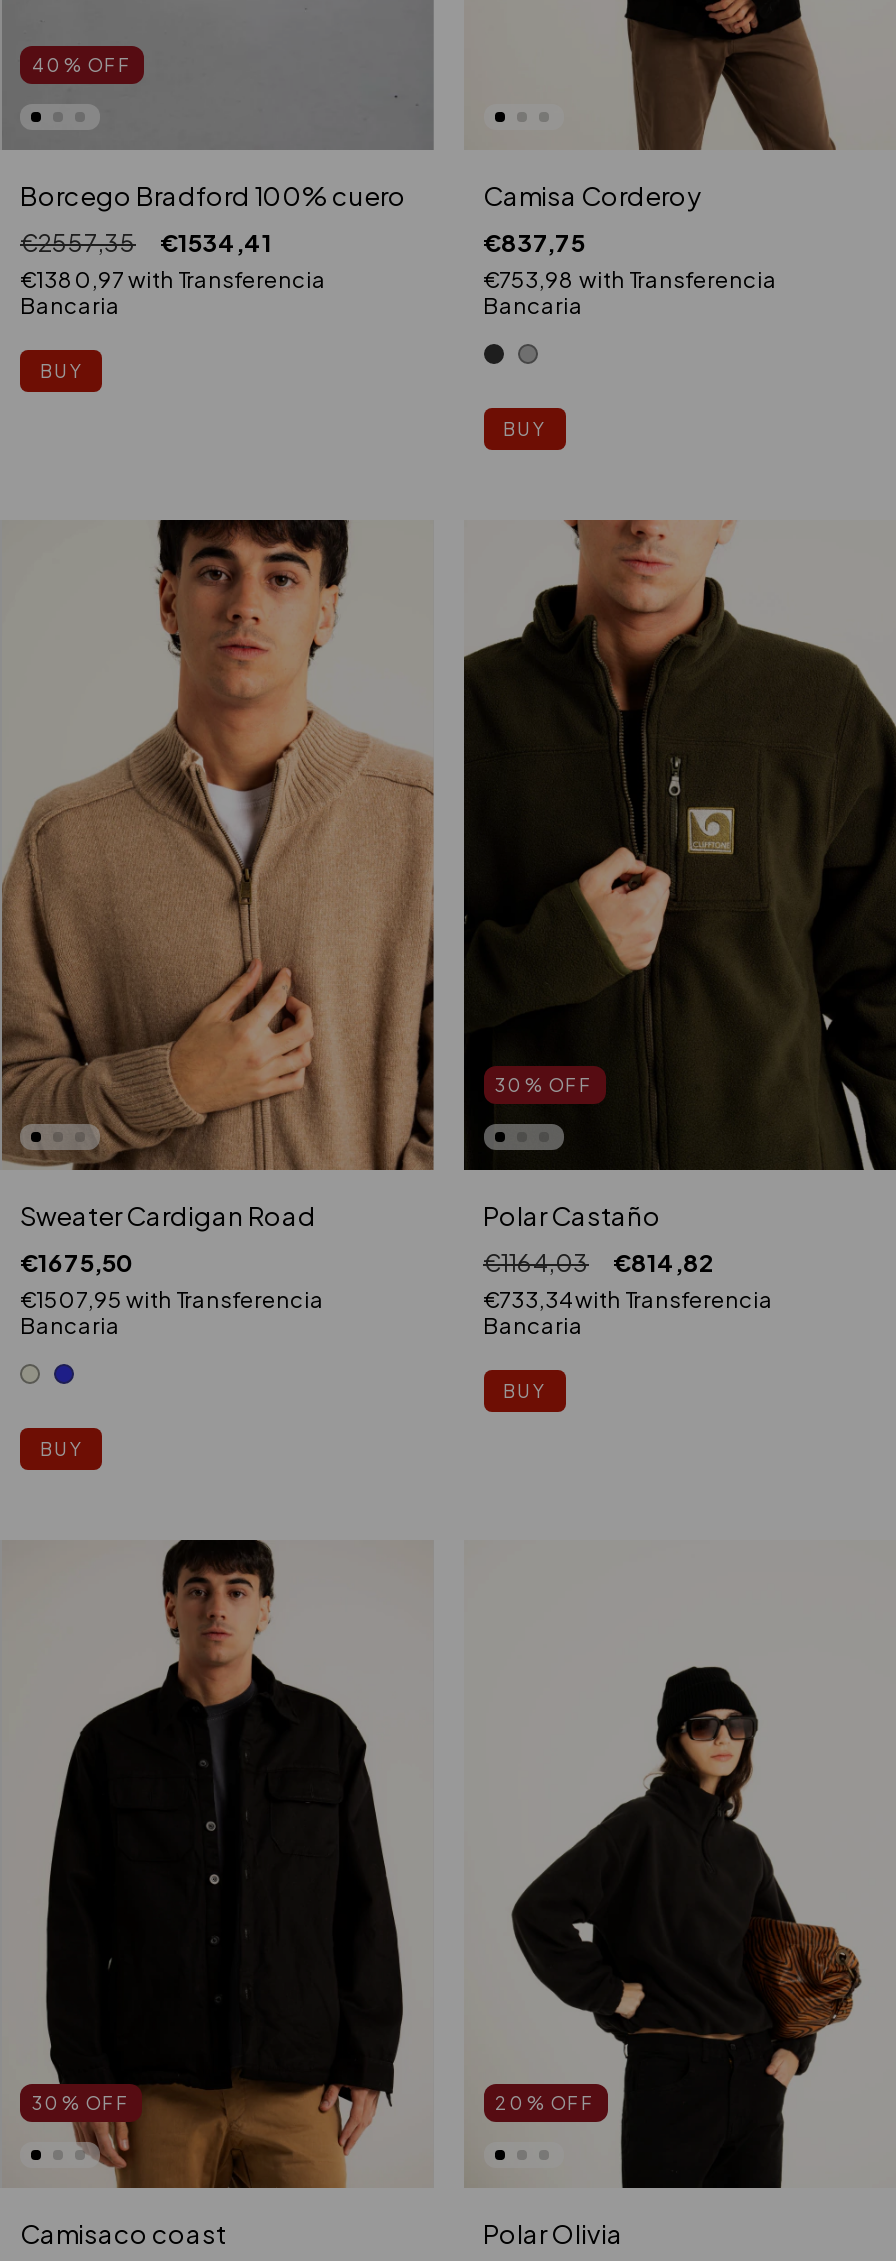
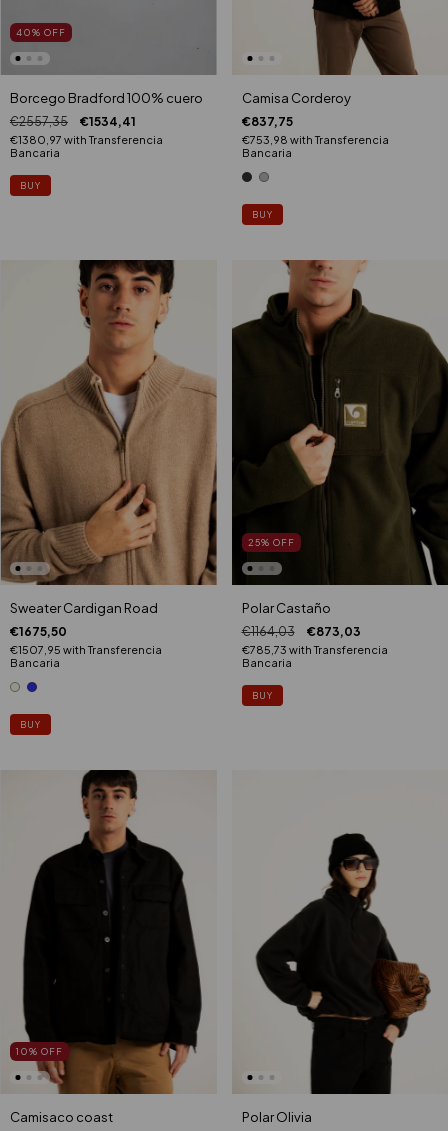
- 30% OFF
+ 25% OFF

- €814,82
+ €873,03

- €733,34with Transferencia
+ €785,73with Transferencia

- 30% OFF
+ 10% OFF

- 20% OFF
